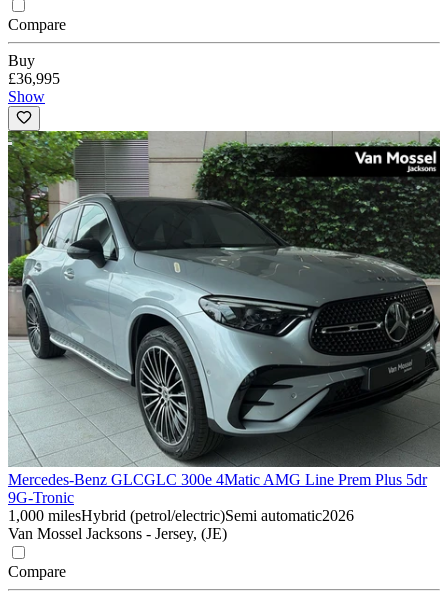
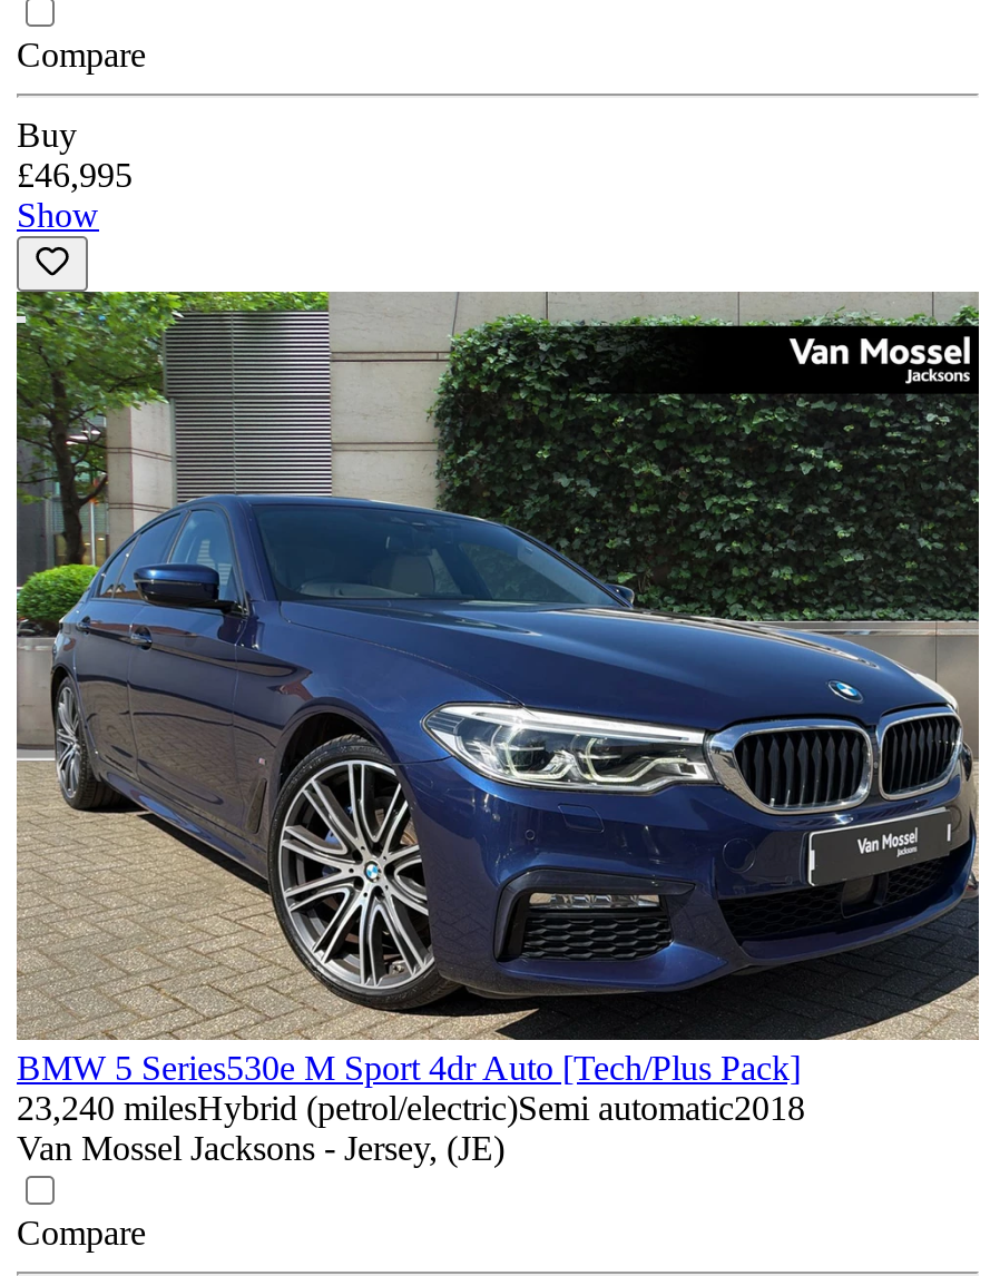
- £36,995
+ £46,995

- [image]
- Mercedes-Benz GLCGLC 300e 4Matic AMG Line Prem Plus 5dr
- 9G-Tronic
- 1,000 milesHybrid (petrol/electric)Semi automatic2026
+ [image]
+ BMW 5 Series530e M Sport 4dr Auto [Tech/Plus Pack]
+ 23,240 milesHybrid (petrol/electric)Semi automatic2018
